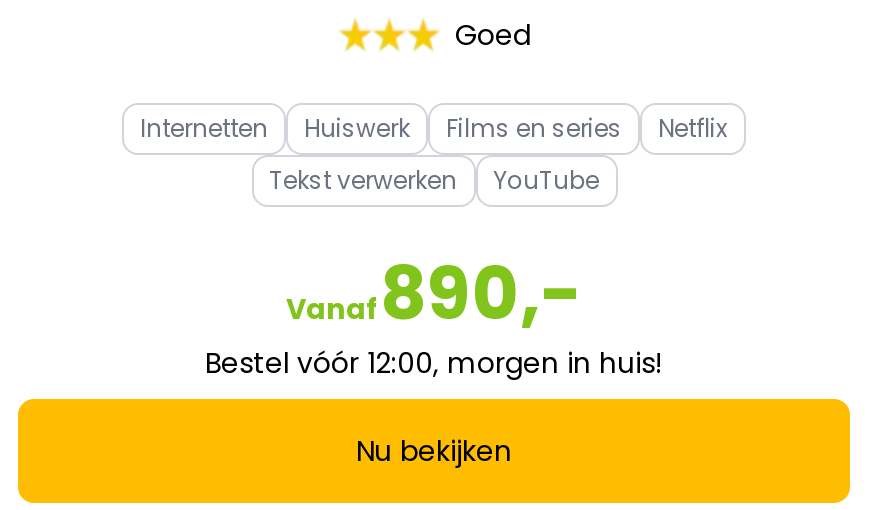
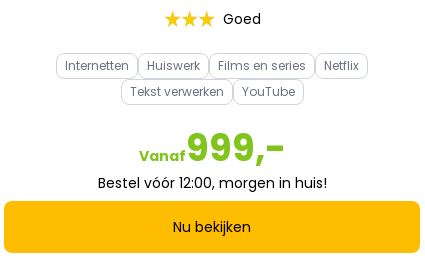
- Vanaf890,-
+ Vanaf999,-
